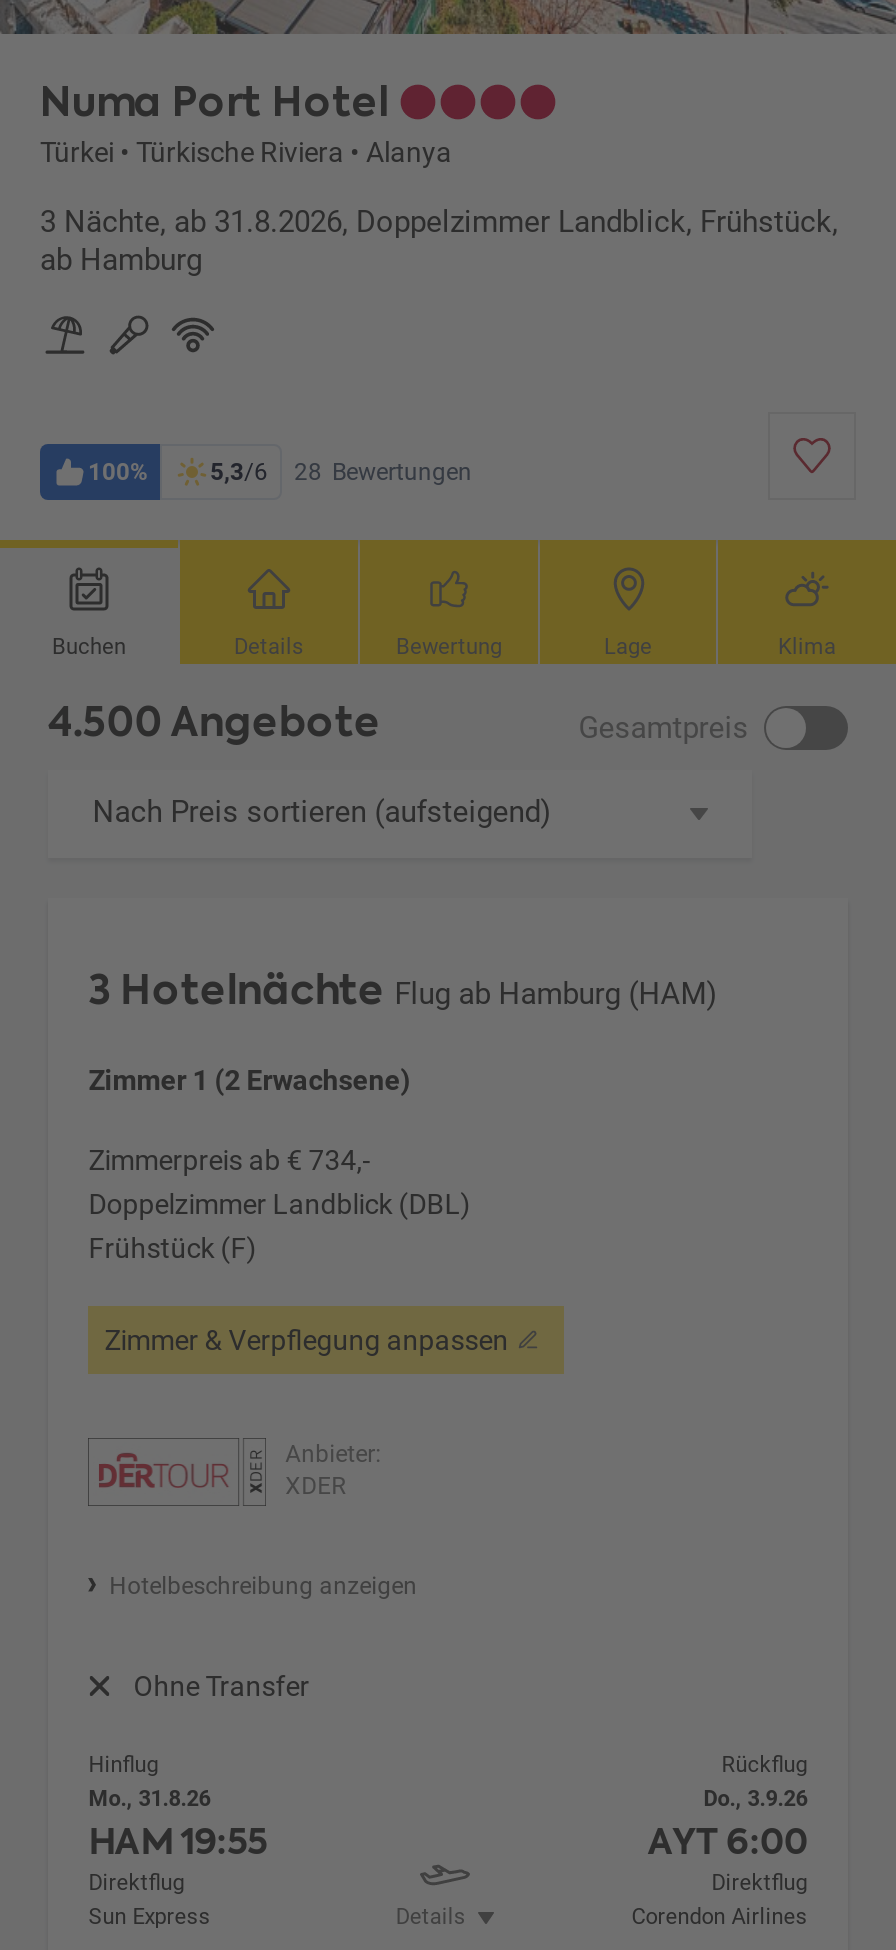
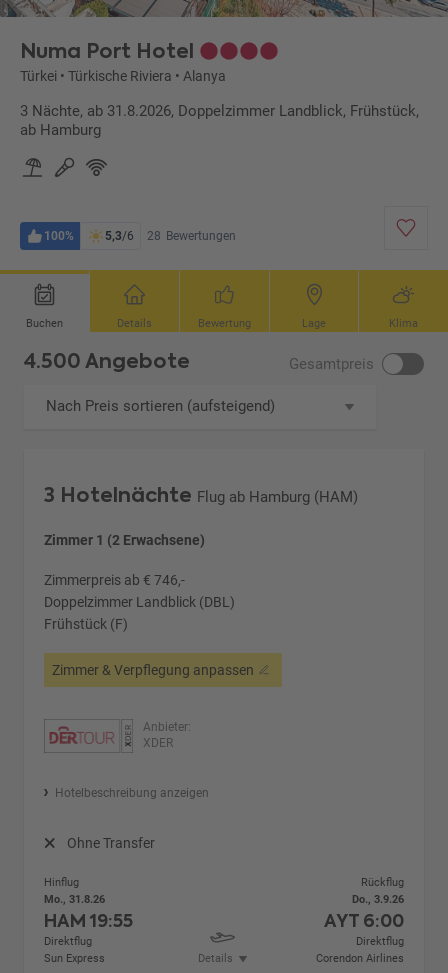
- Zimmerpreis ab € 734,-
+ Zimmerpreis ab € 746,-
